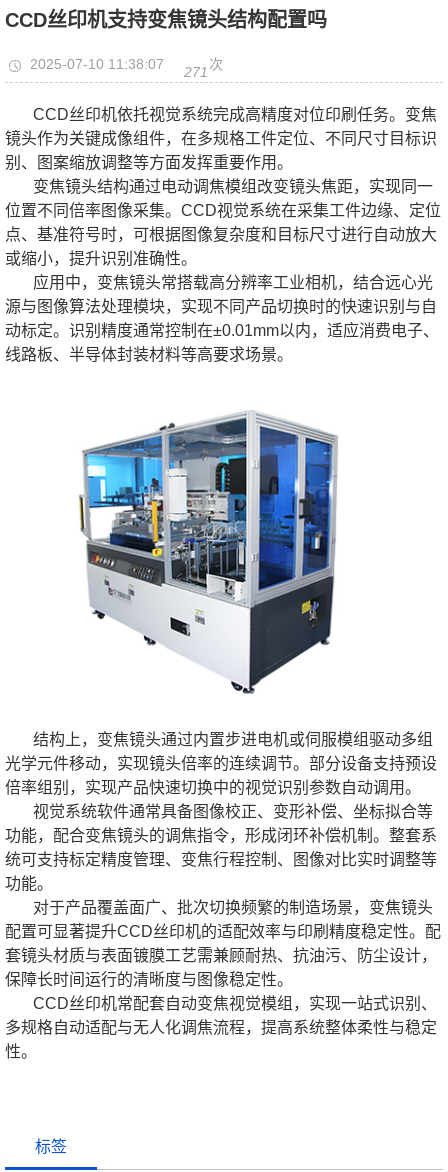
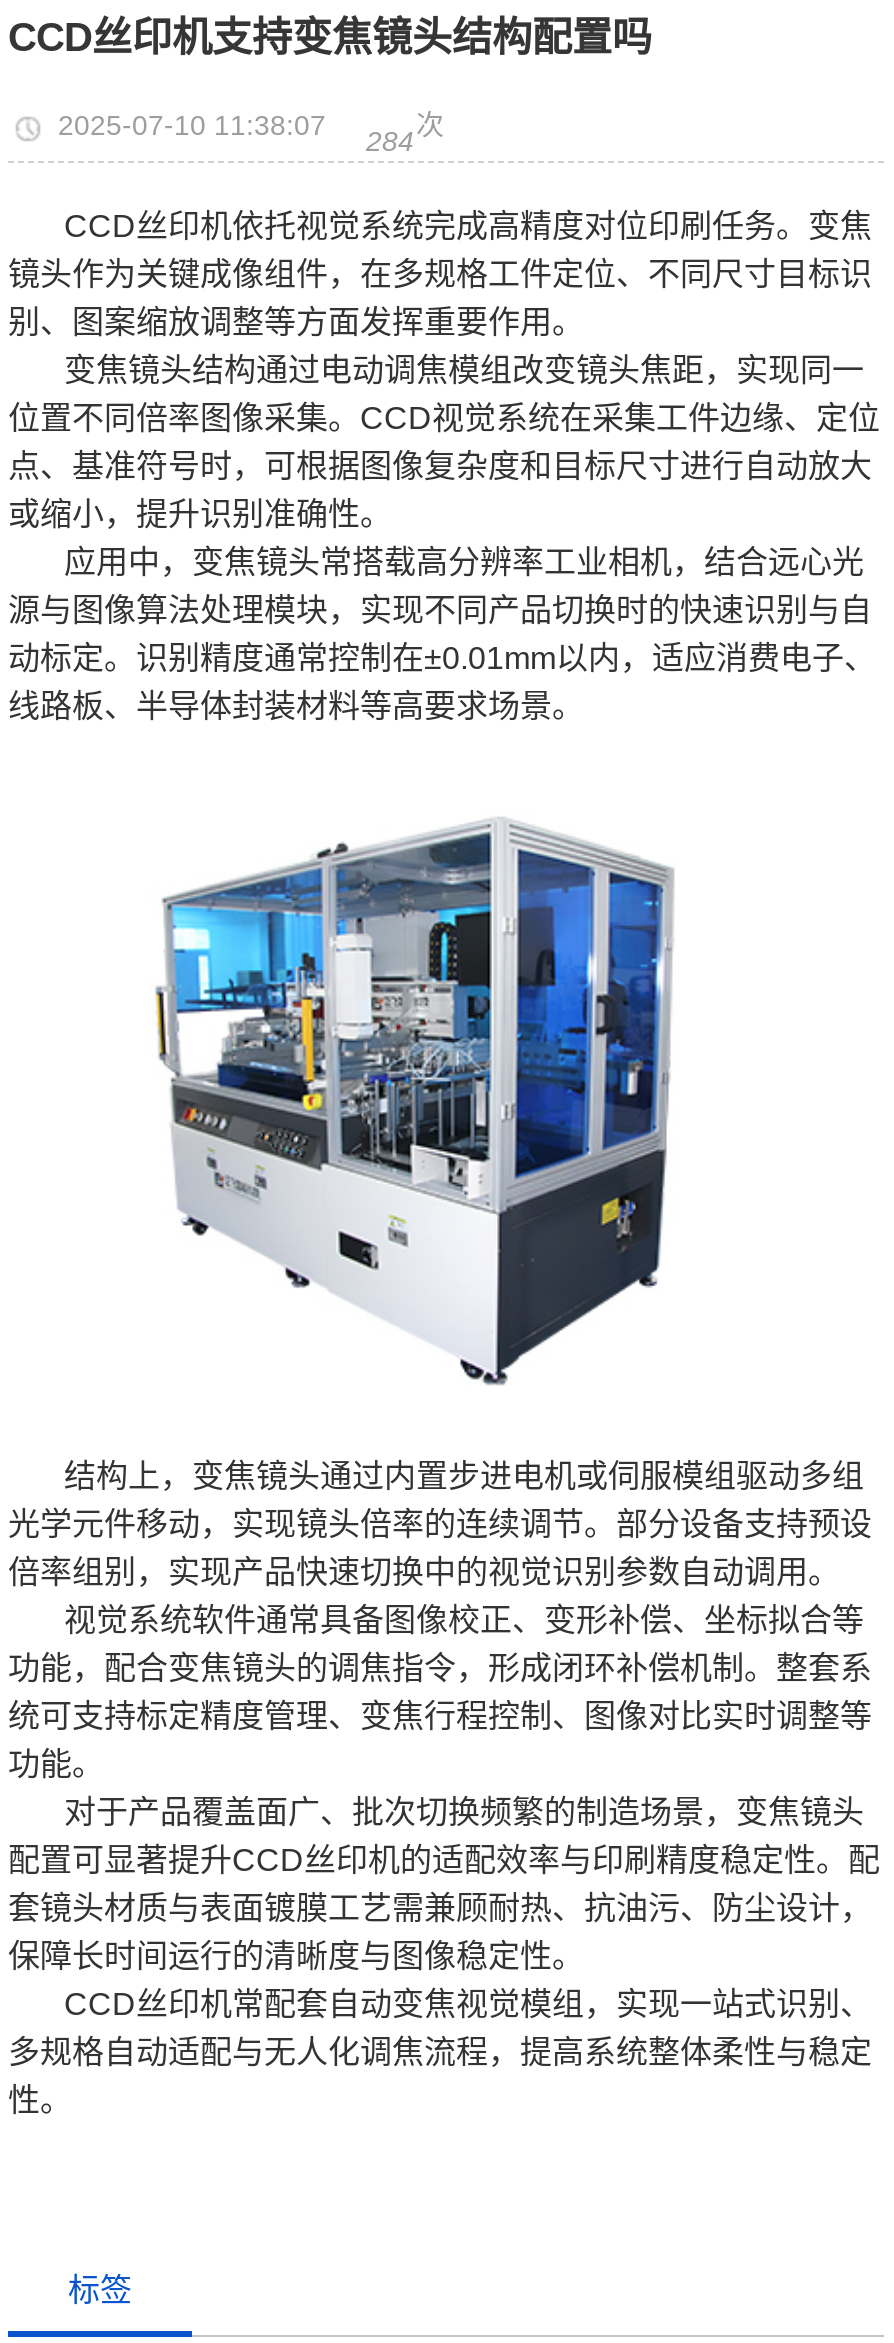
- 2025-07-10 11:38:07 271次
+ 2025-07-10 11:38:07 284次
